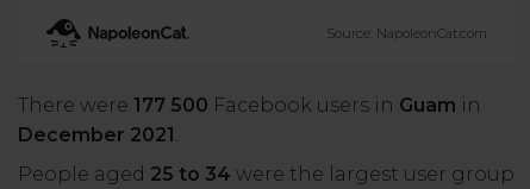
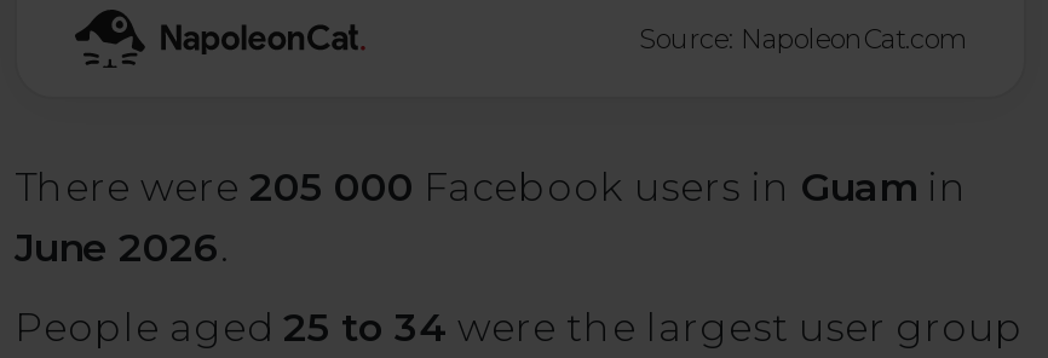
- There were 177 500 Facebook users in Guam in
- December 2021.
+ There were 205 000 Facebook users in Guam in
+ June 2026.
